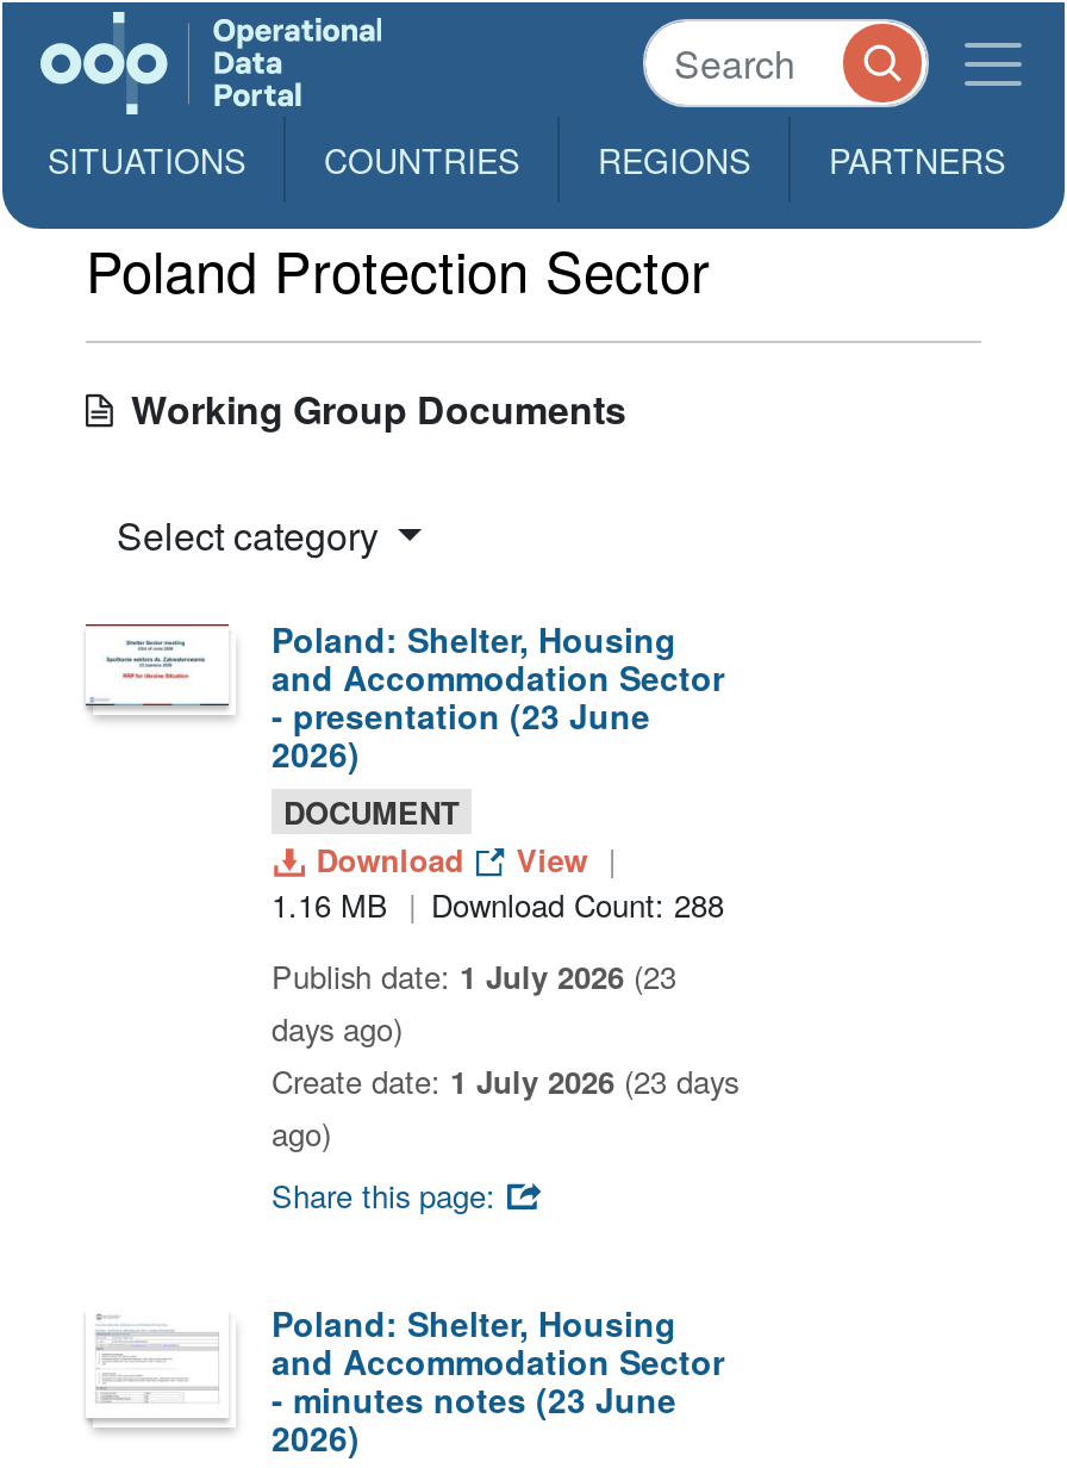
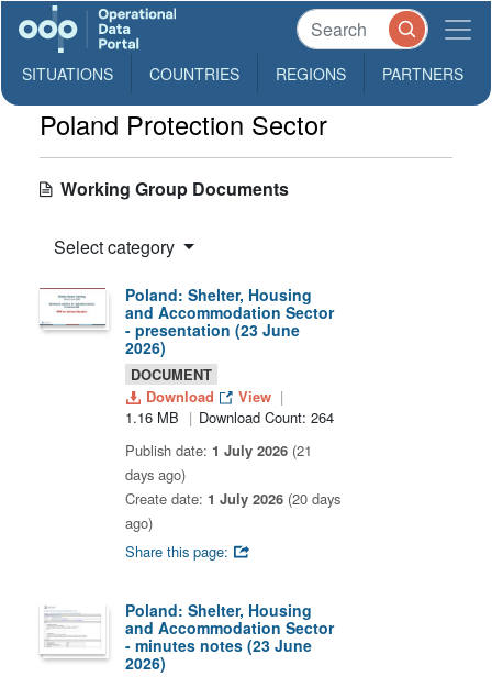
- Download Count: 288
+ Download Count: 264

- Publish date: 1 July 2026 (23
+ Publish date: 1 July 2026 (21

- Create date: 1 July 2026 (23 days
+ Create date: 1 July 2026 (20 days
